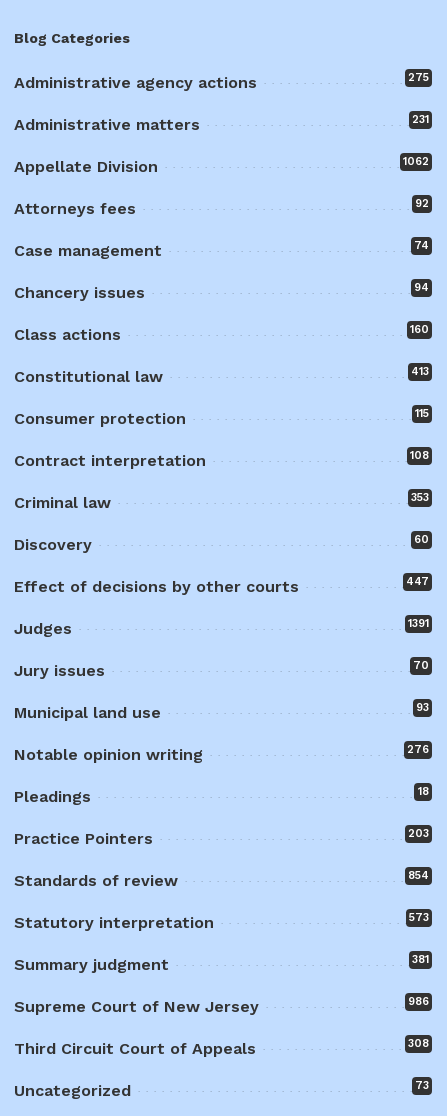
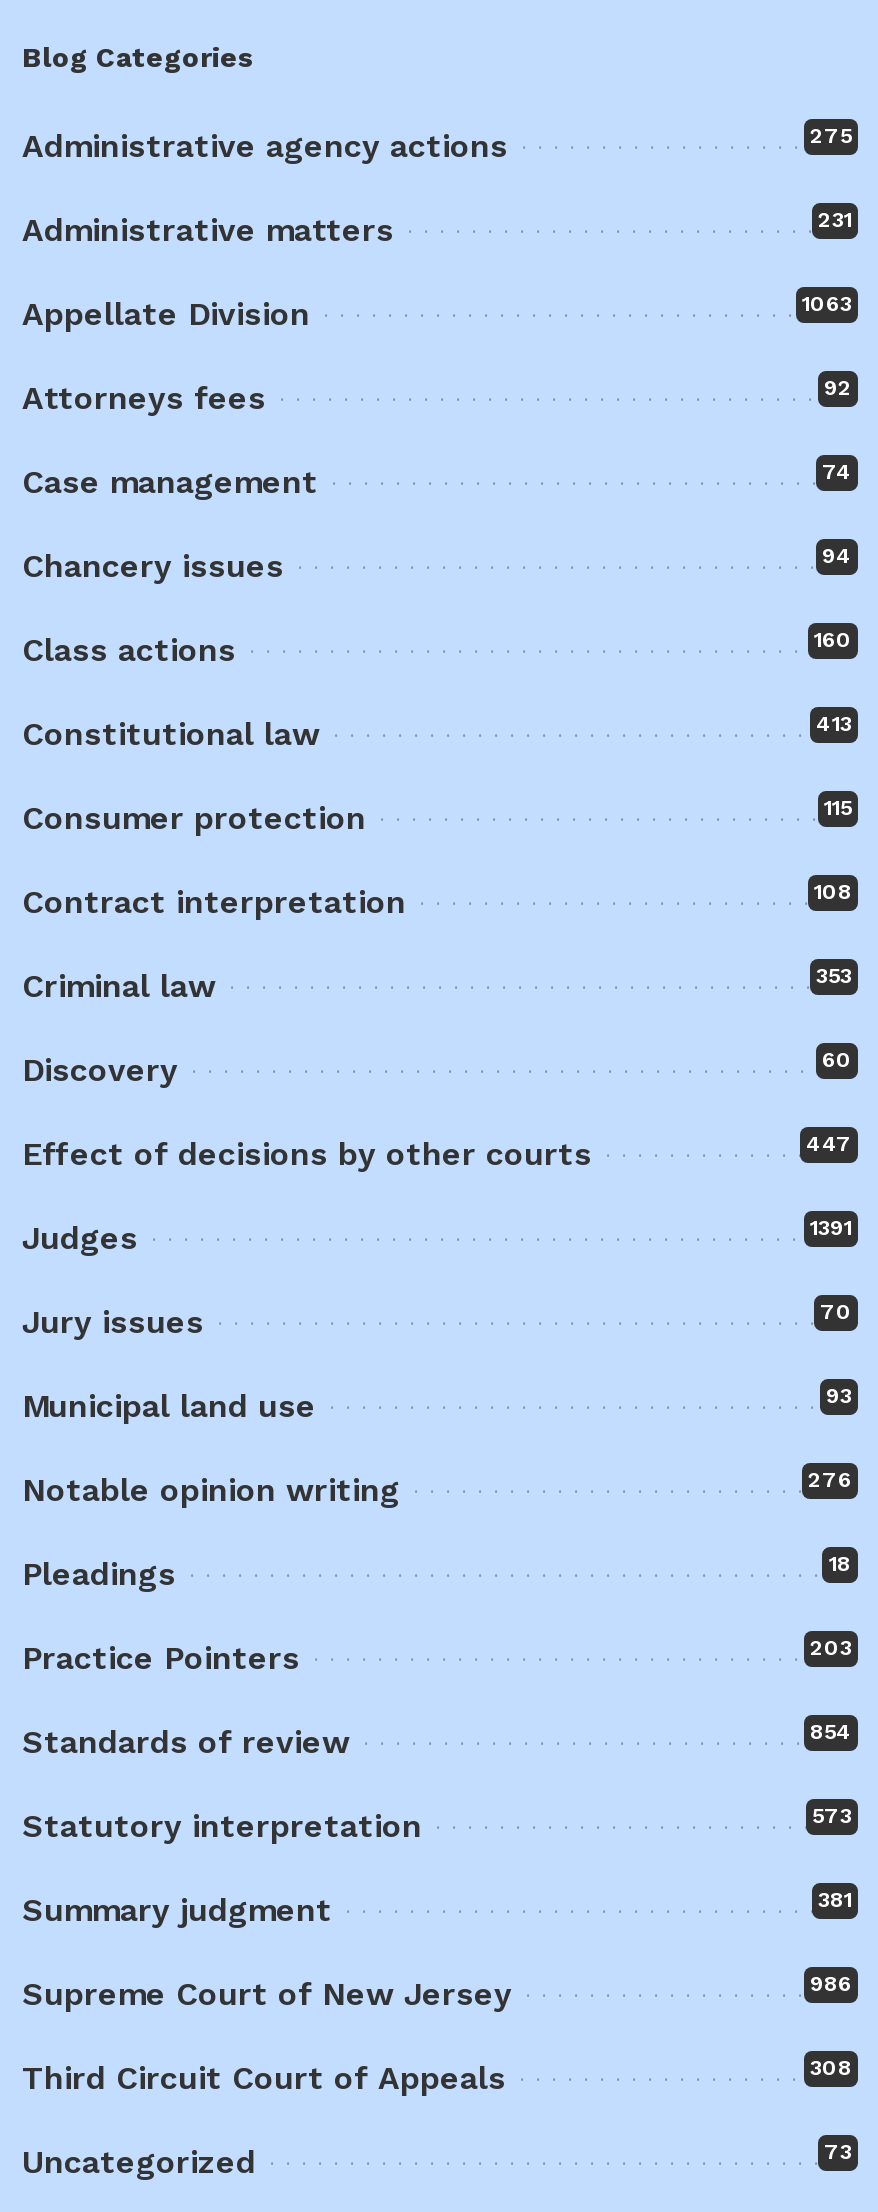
- 1062
+ 1063
